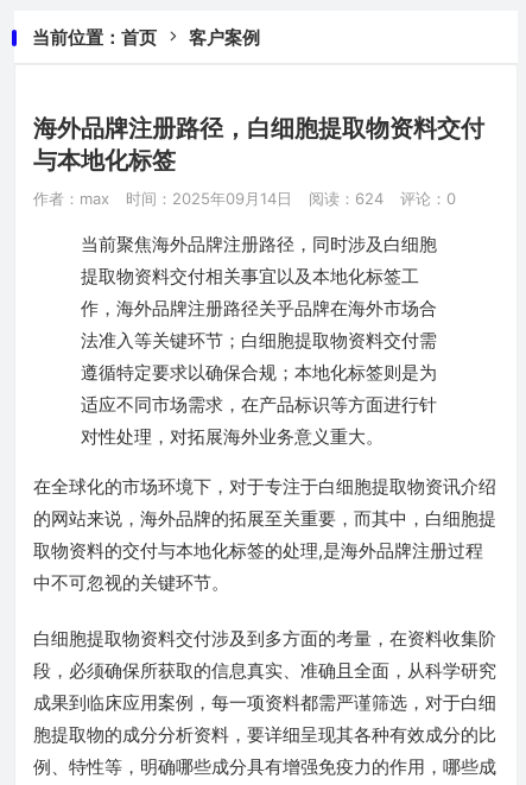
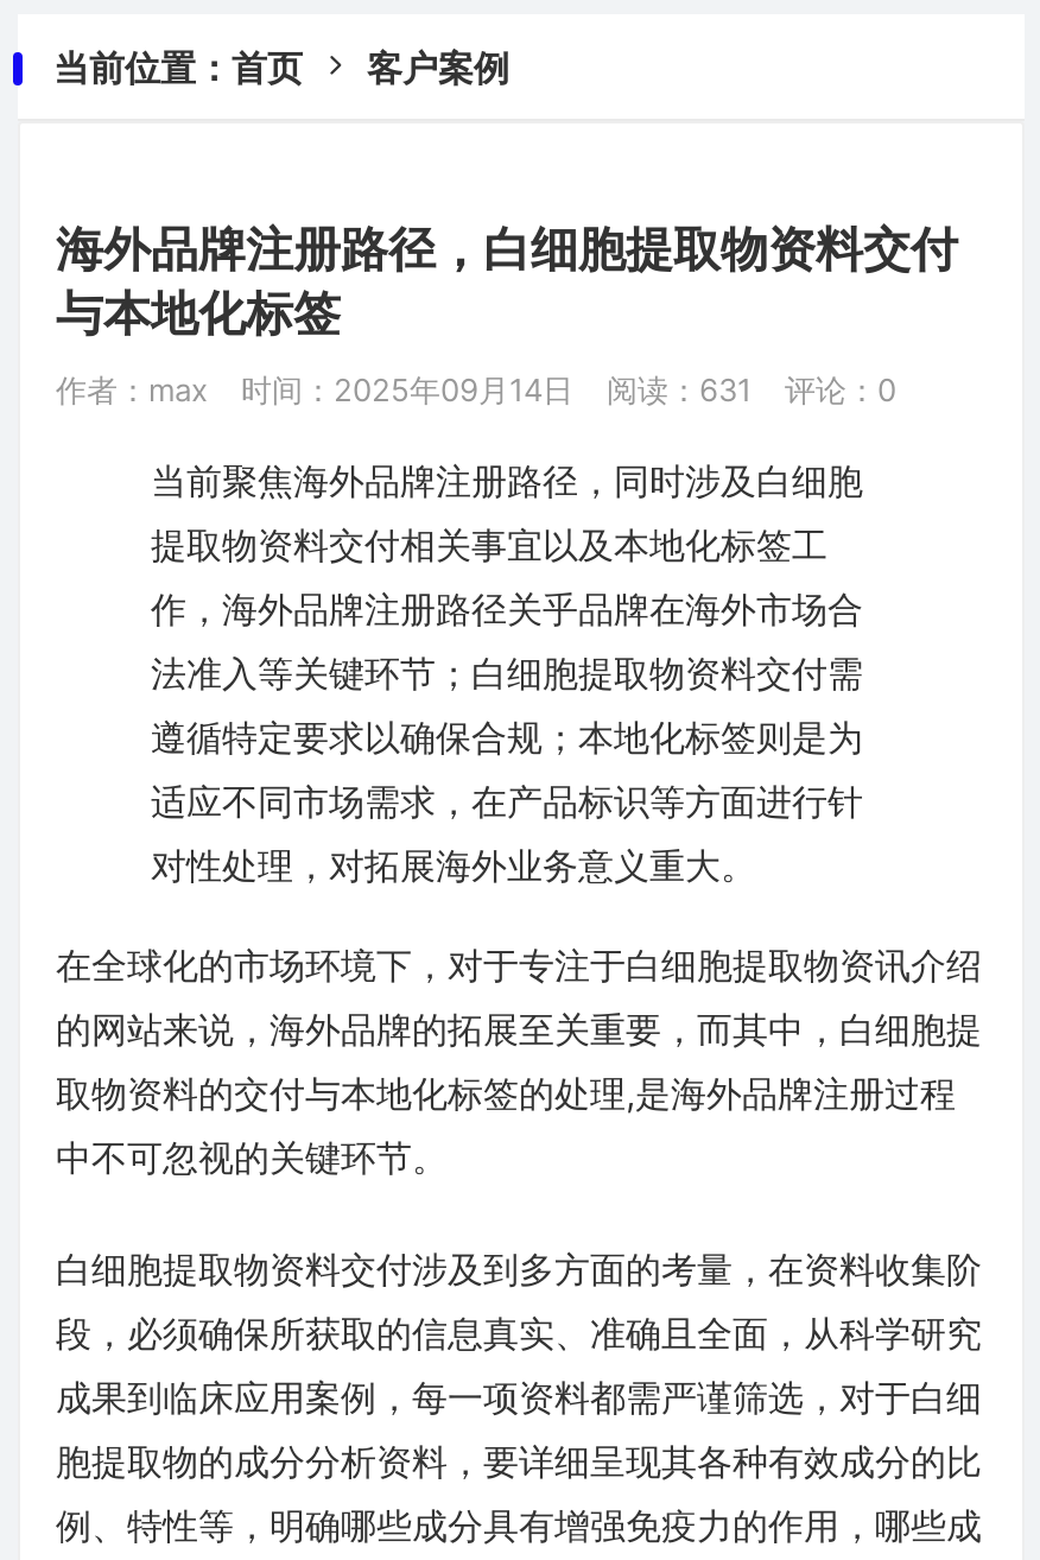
- 作者：max 时间：2025年09月14日 阅读：624 评论：0
+ 作者：max 时间：2025年09月14日 阅读：631 评论：0
